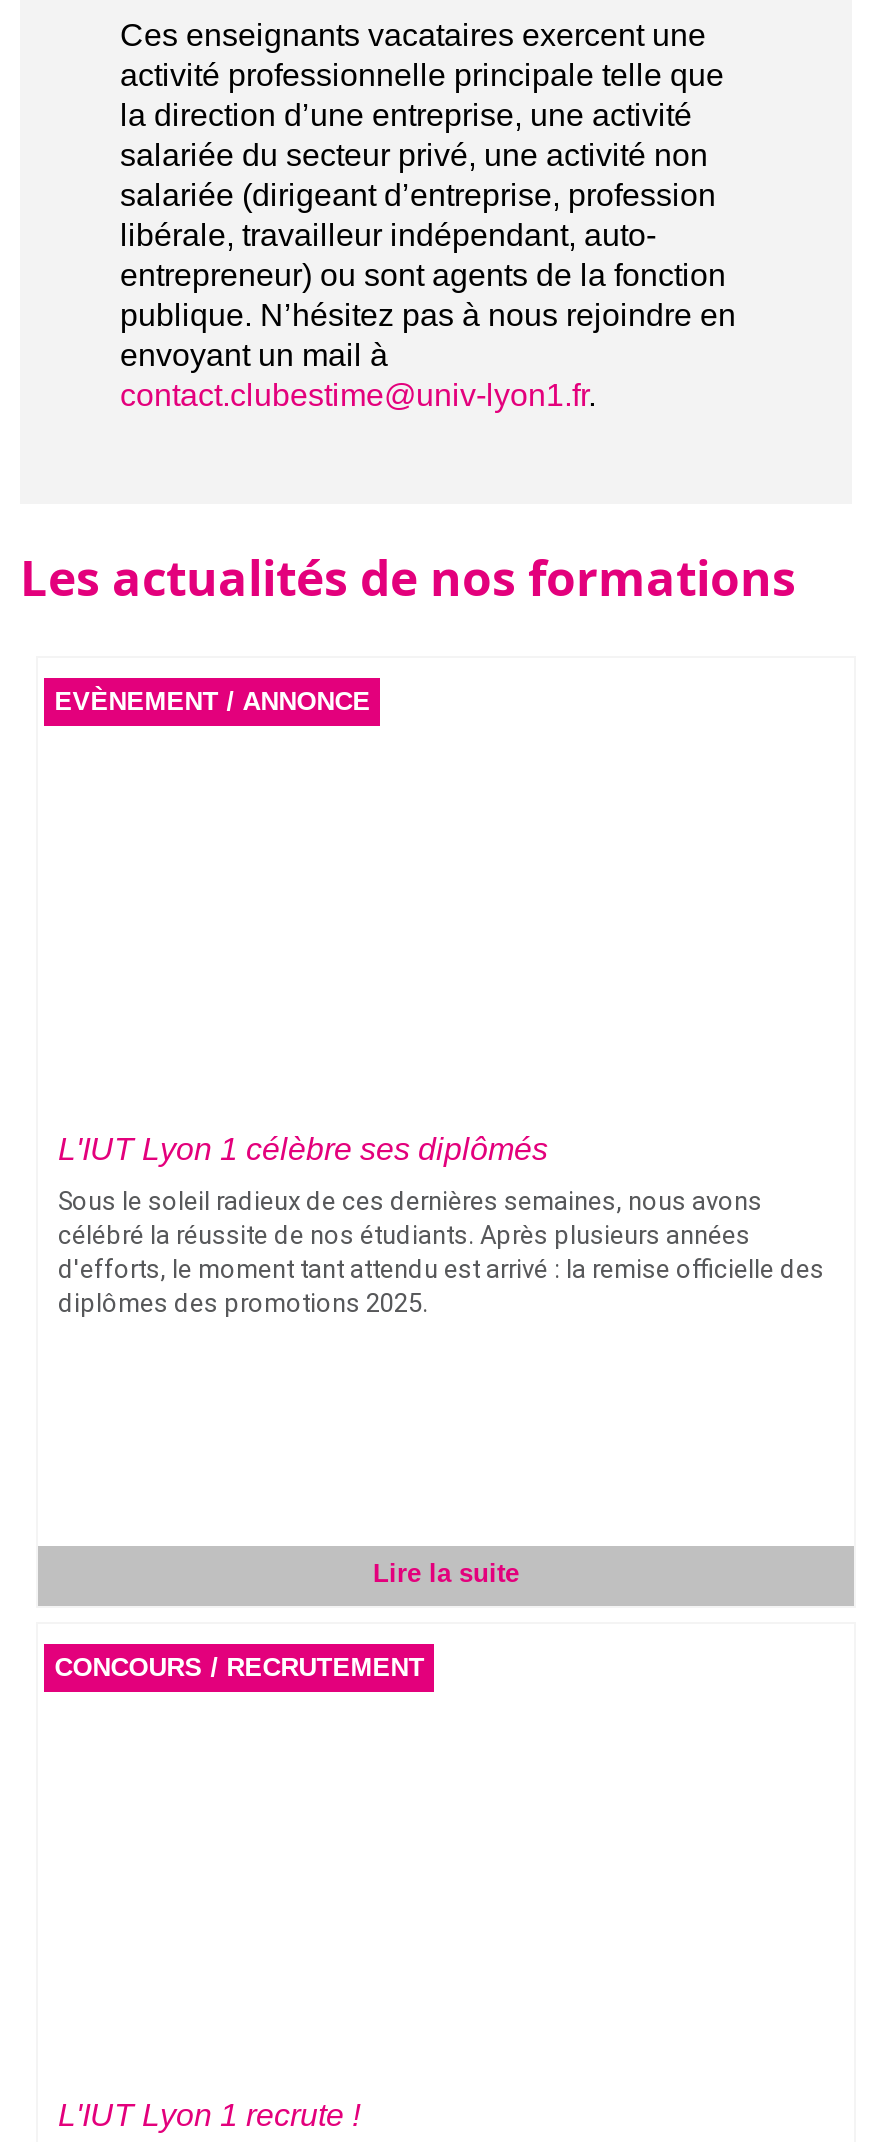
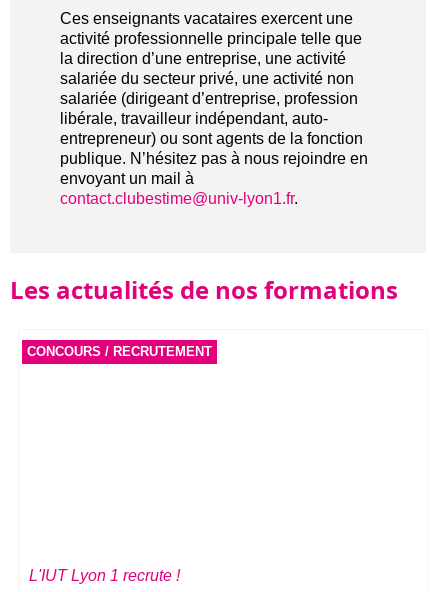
- EVÈNEMENT / ANNONCE

- L'IUT Lyon 1 célèbre ses diplômés
- Sous le soleil radieux de ces dernières semaines, nous avons
- célébré la réussite de nos étudiants. Après plusieurs années
- d'efforts, le moment tant attendu est arrivé : la remise officielle des
- diplômes des promotions 2025.

- Lire la suite
